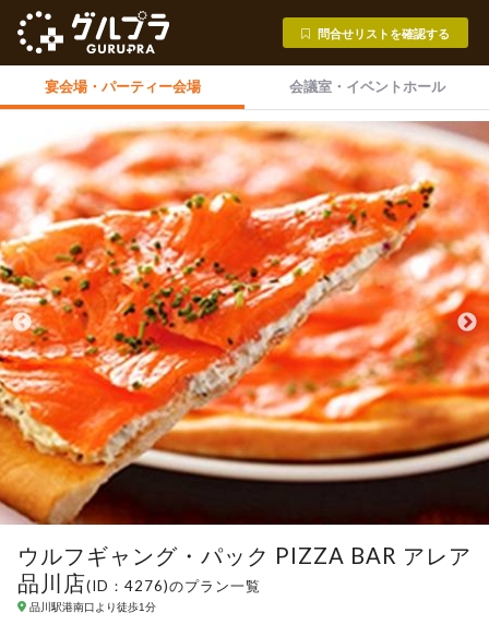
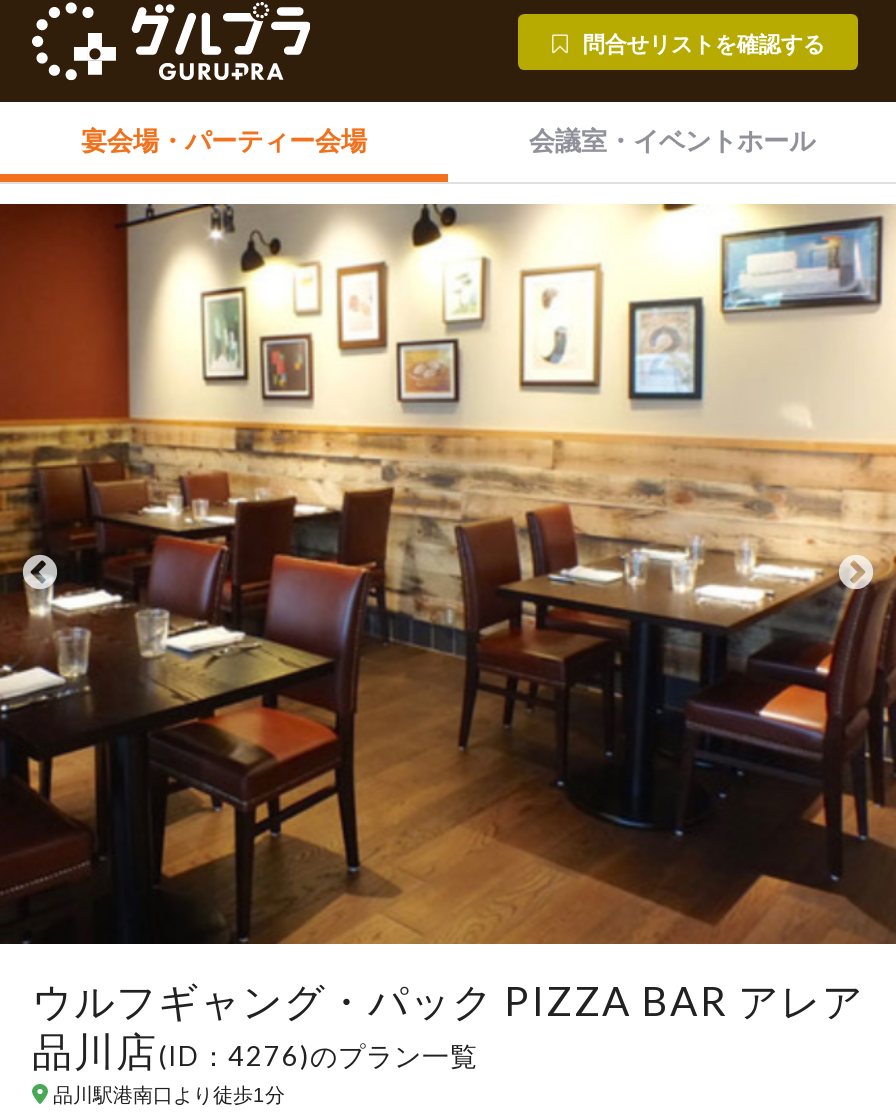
- [image]
+ [image]
